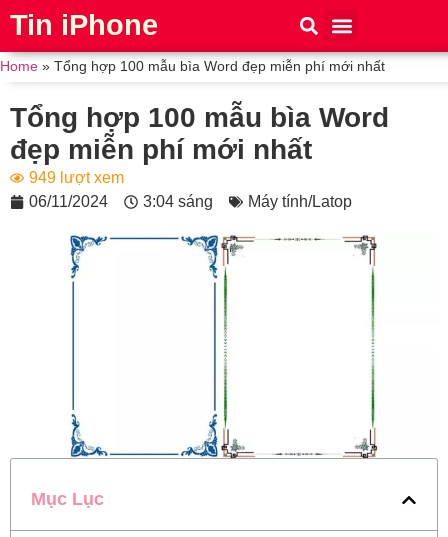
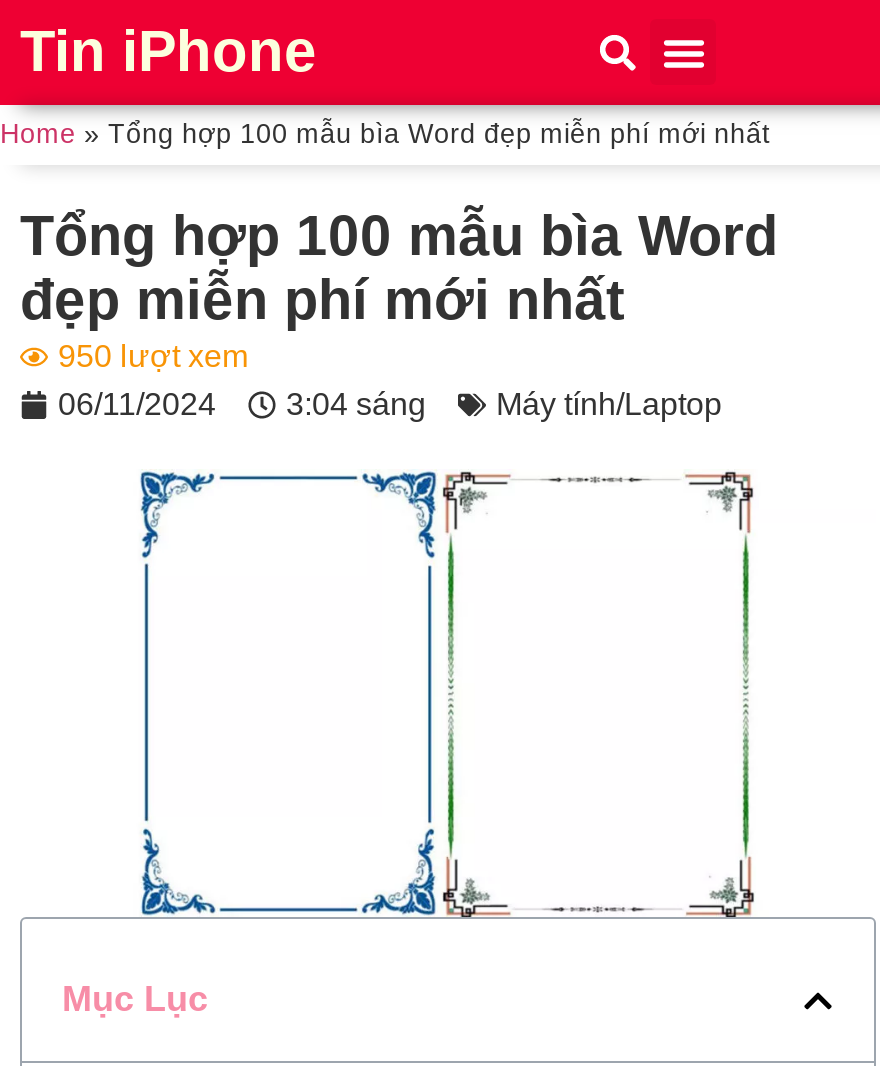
- 949 lượt xem
+ 950 lượt xem

- Máy tính/Latop
+ Máy tính/Laptop
